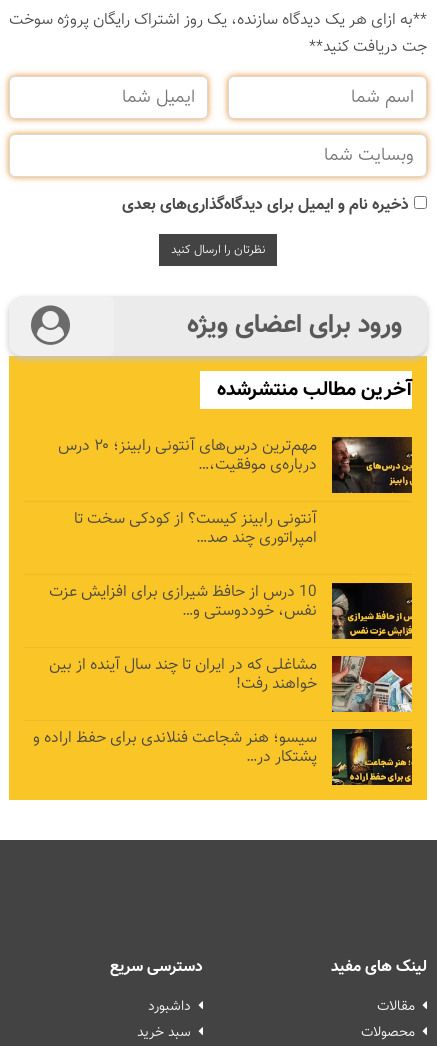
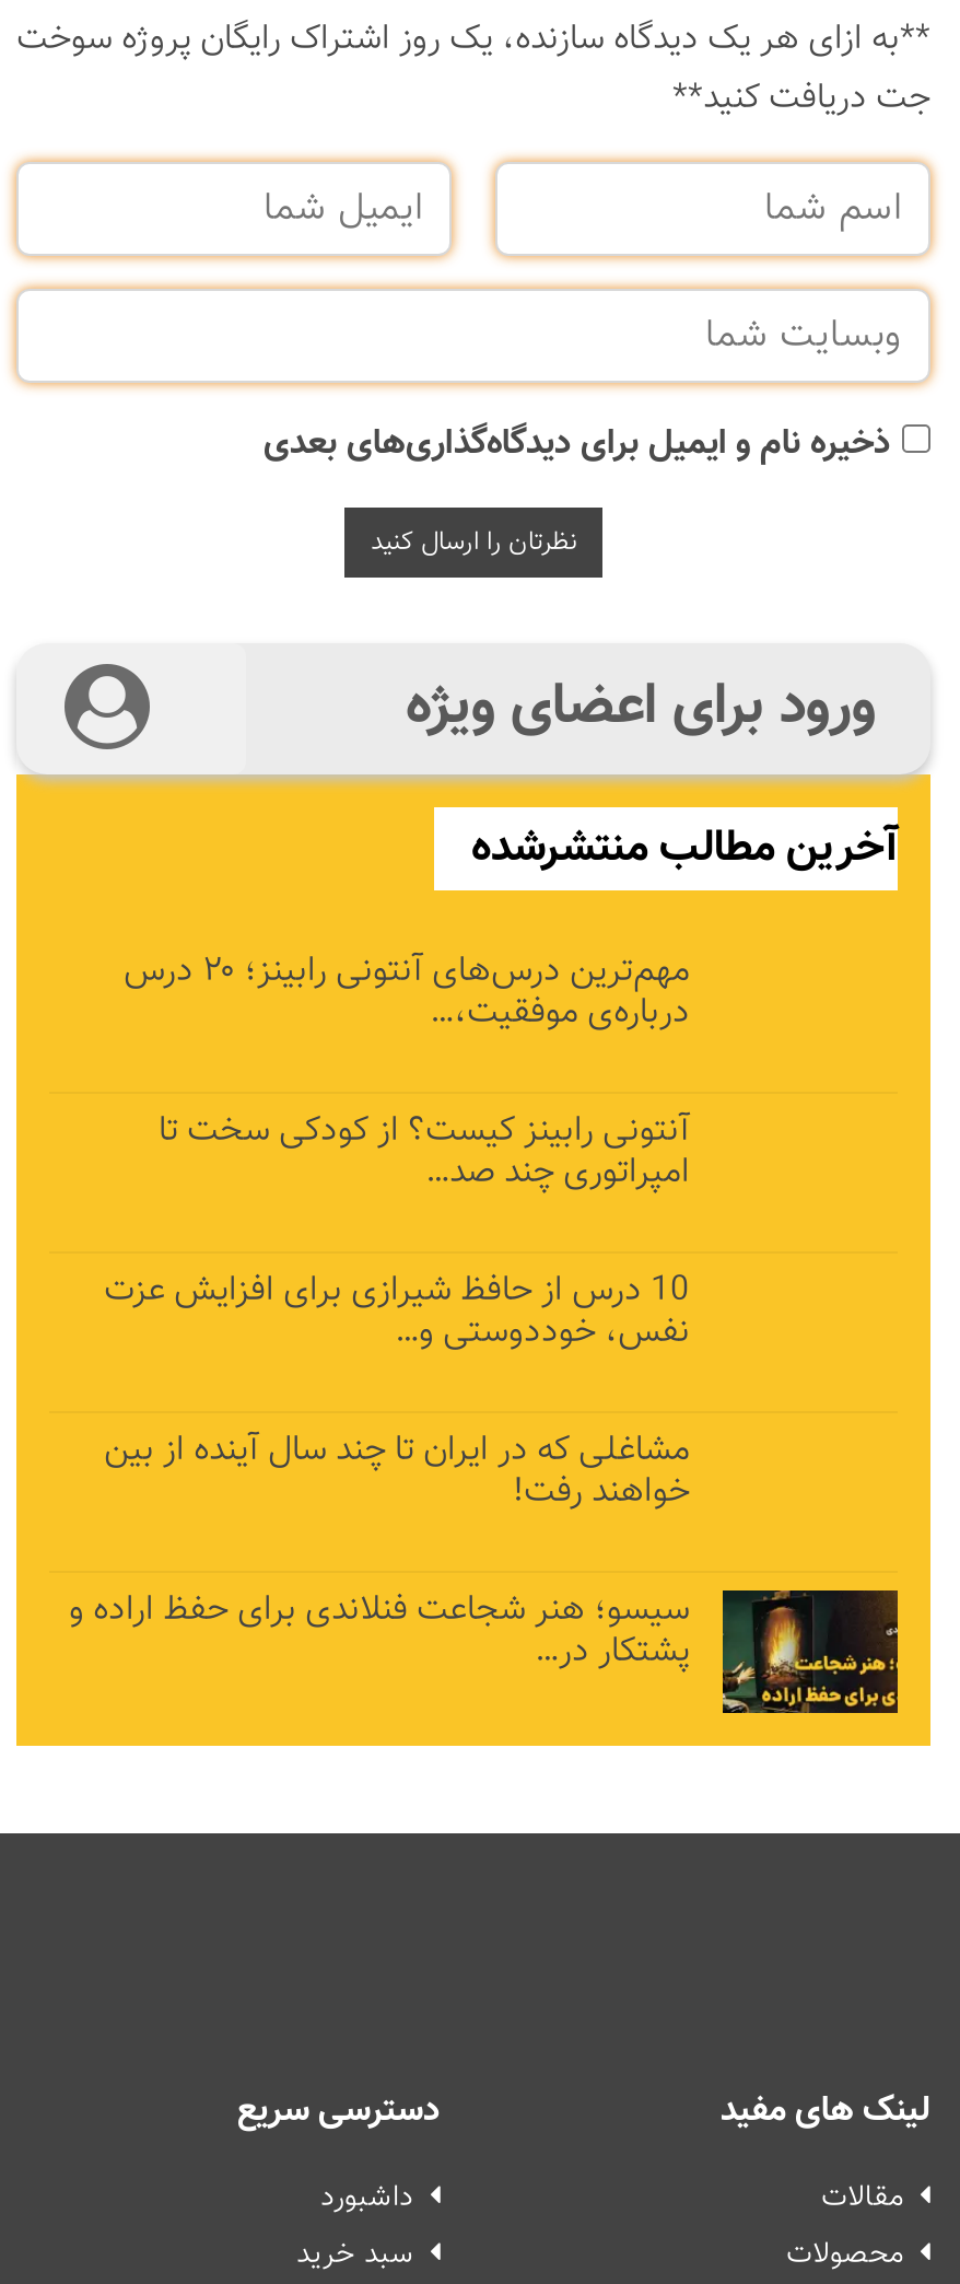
- [image]

- [image]

- [image]
